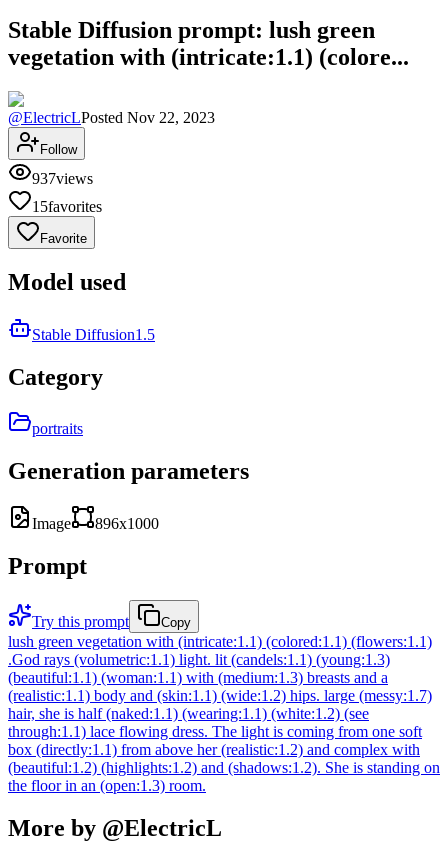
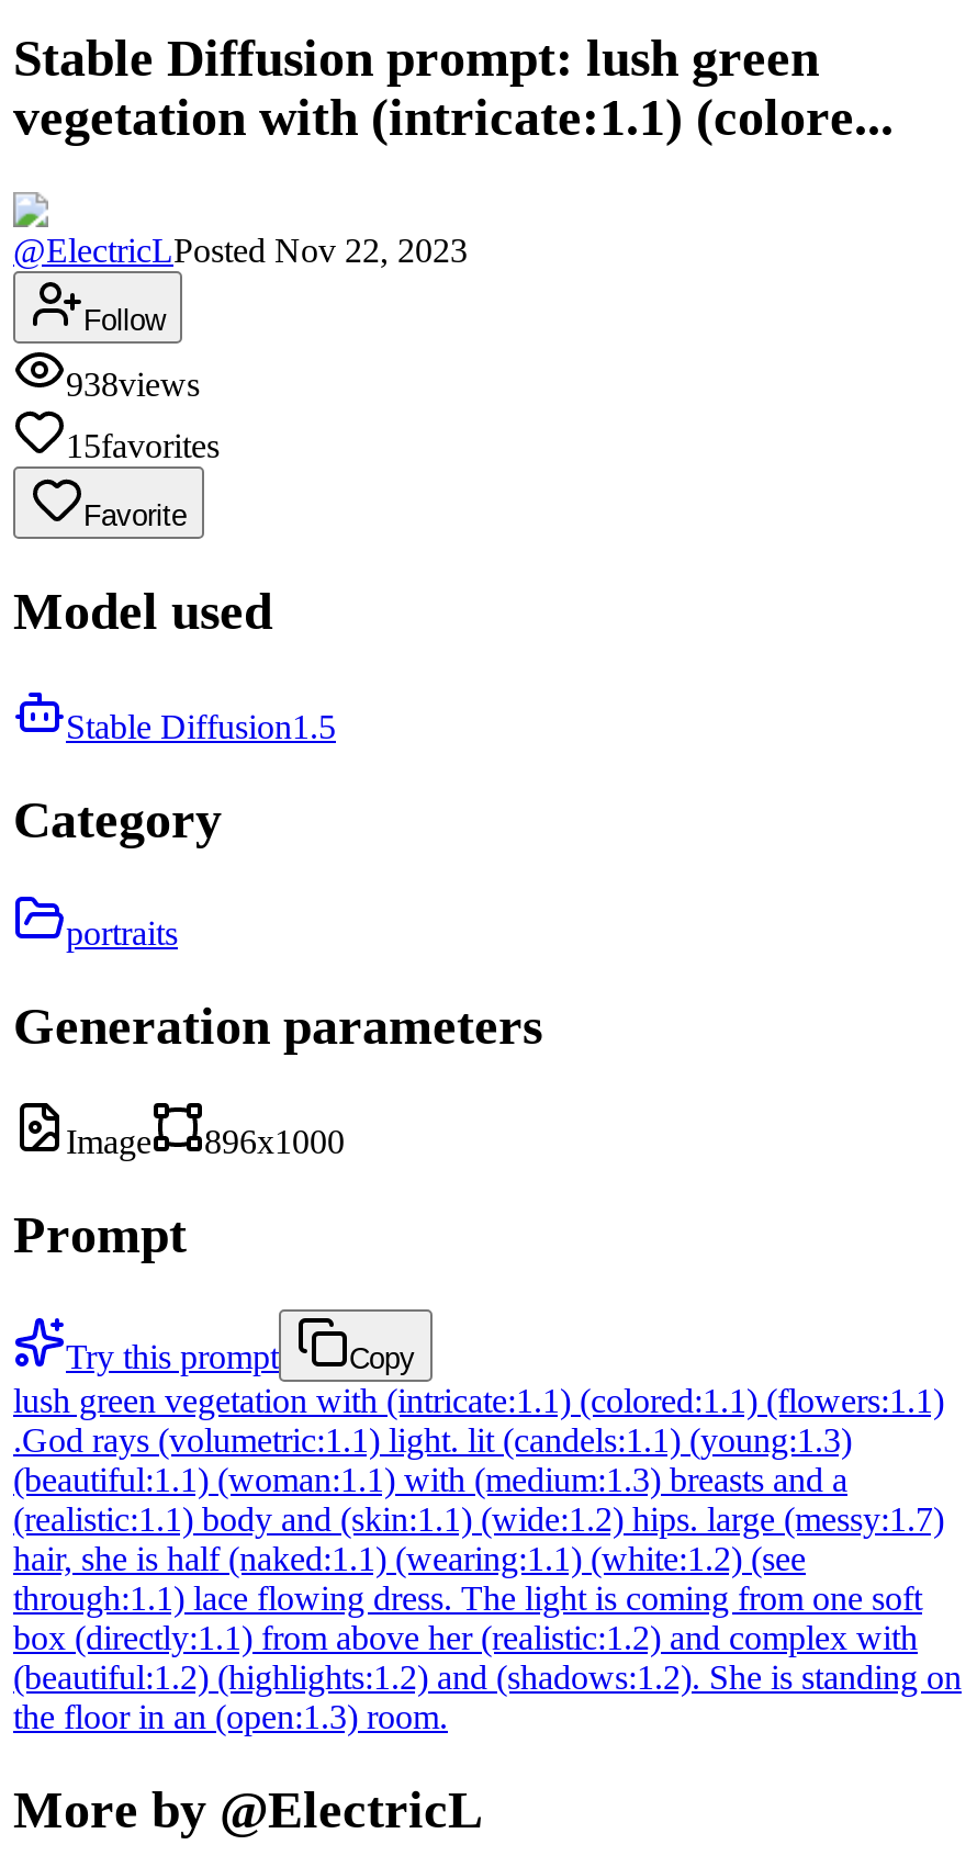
- 937views
+ 938views
